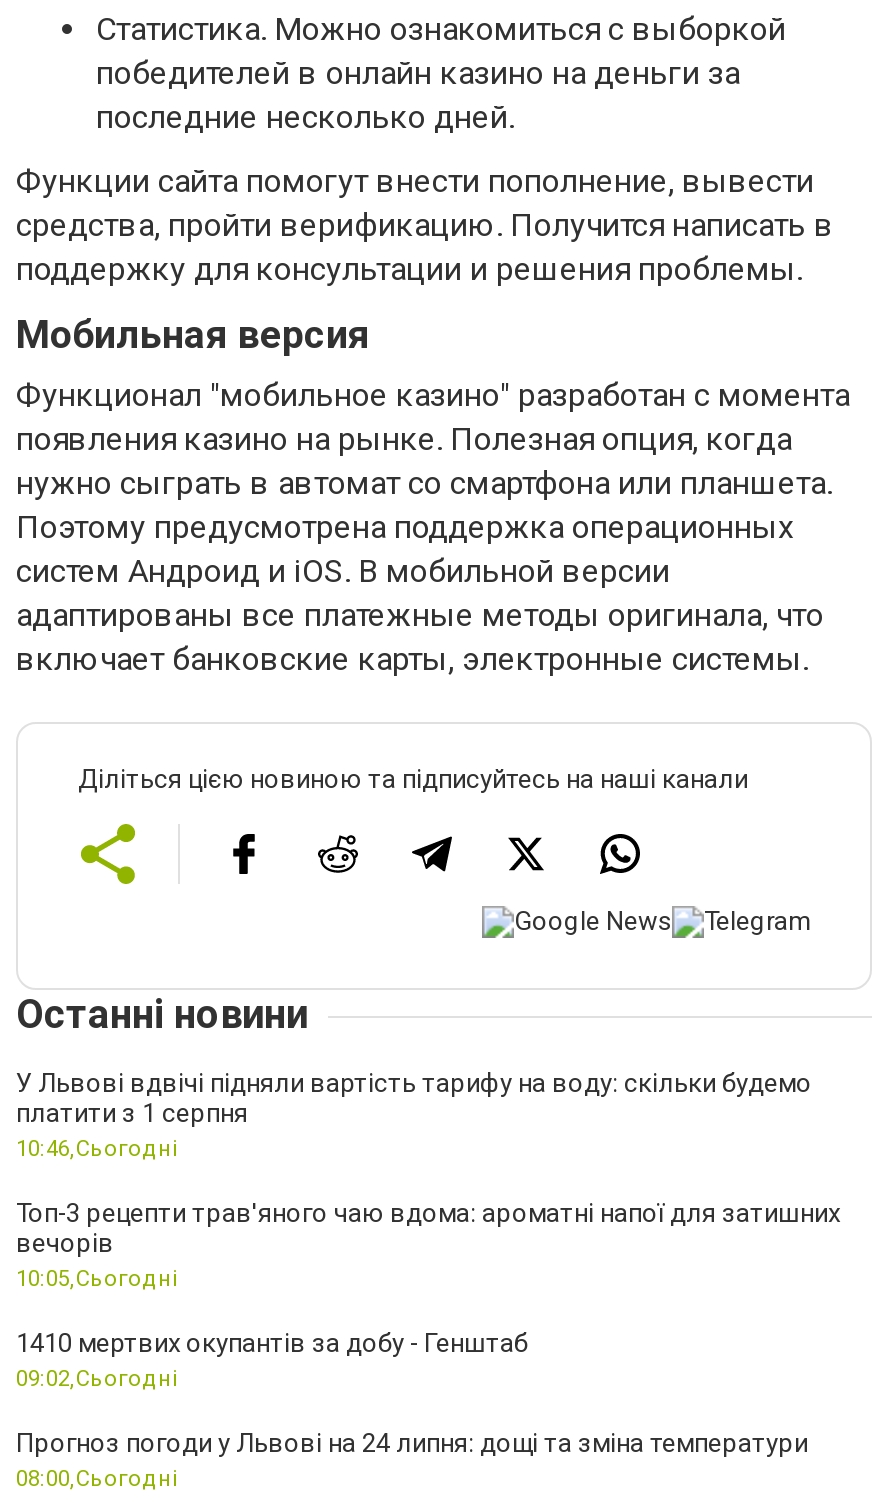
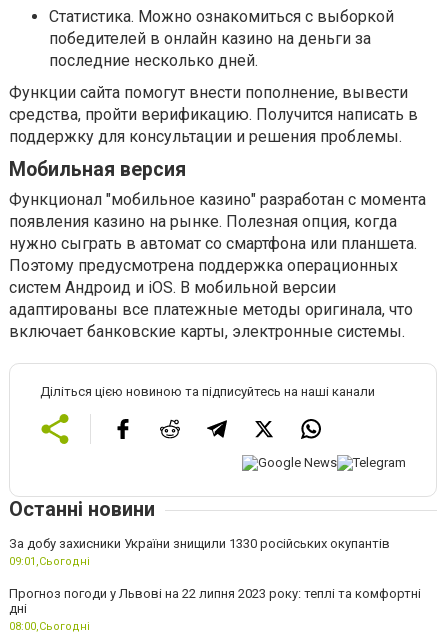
- У Львові вдвічі підняли вартість тарифу на воду: скільки будемо
- платити з 1 серпня
- 10:46,Сьогодні
- Топ-3 рецепти трав'яного чаю вдома: ароматні напої для затишних
- вечорів
- 10:05,Сьогодні
- 1410 мертвих окупантів за добу - Генштаб
- 09:02,Сьогодні
- Прогноз погоди у Львові на 24 липня: дощі та зміна температури
+ За добу захисники України знищили 1330 російських окупантів
+ 09:01, Сьогодні
+ Прогноз погоди у Львові на 22 липня 2023 року: теплі та комфортні
+ дні
